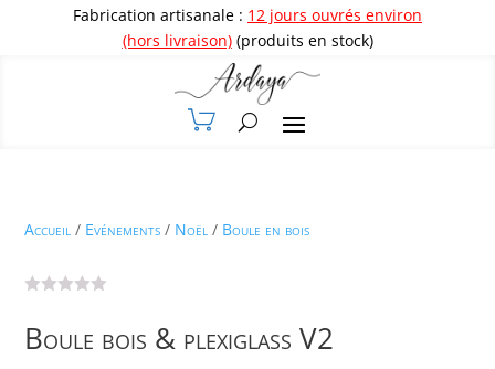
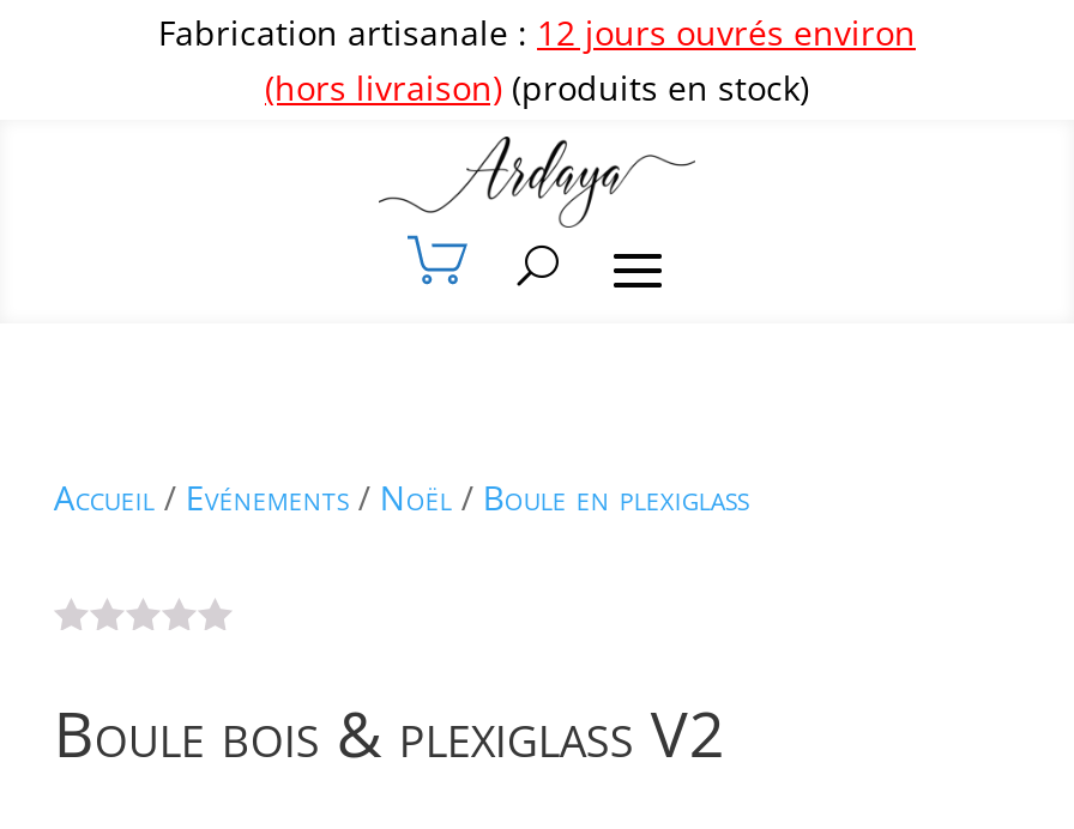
- Accueil / Evénements / Noël / Boule en bois
+ Accueil / Evénements / Noël / Boule en plexiglass
